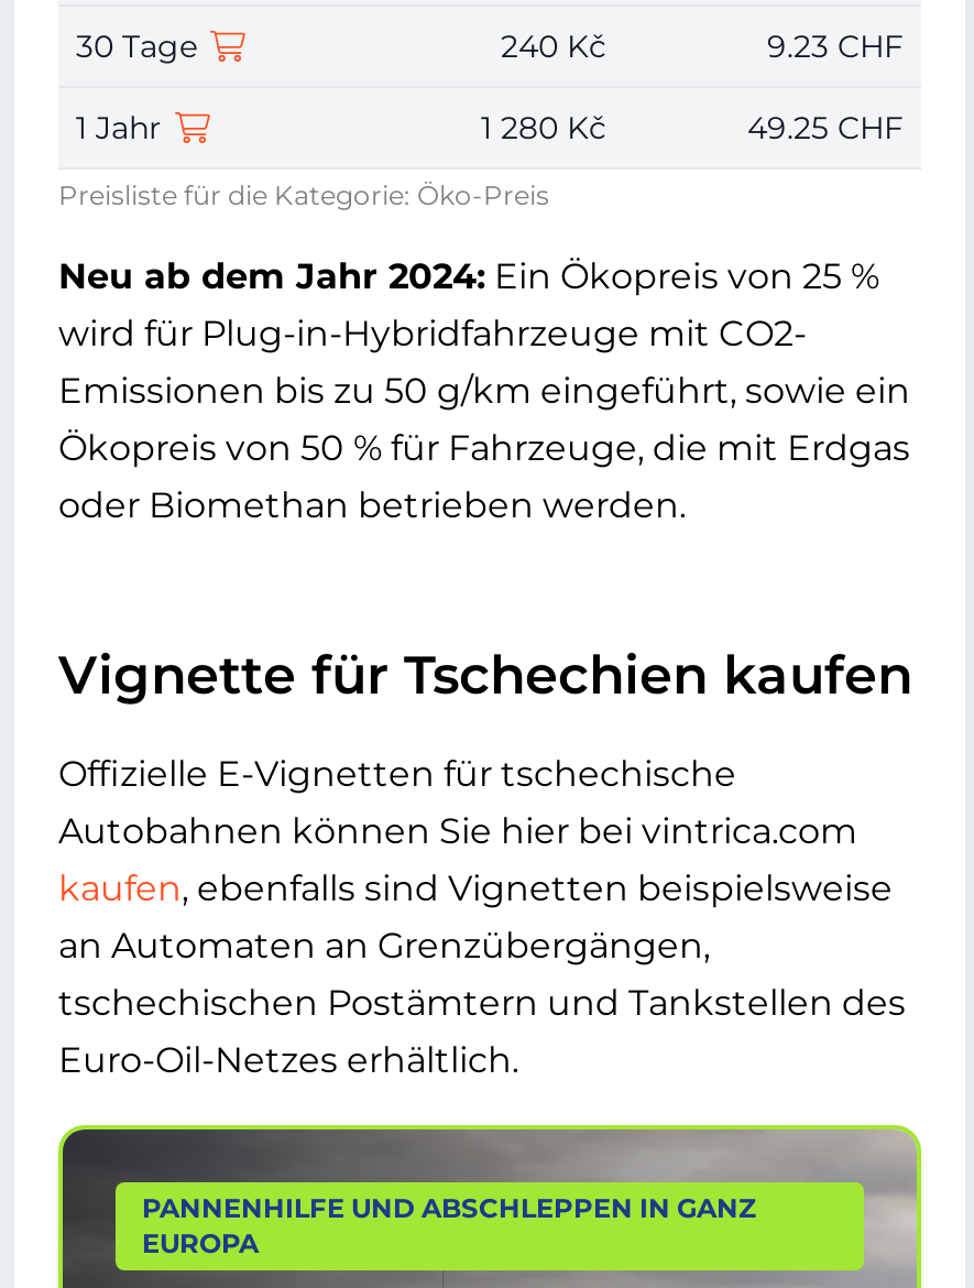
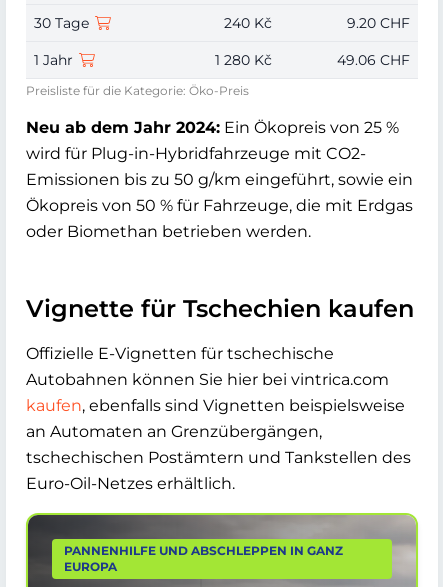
- 9.23 CHF
+ 9.20 CHF

- 49.25 CHF
+ 49.06 CHF
